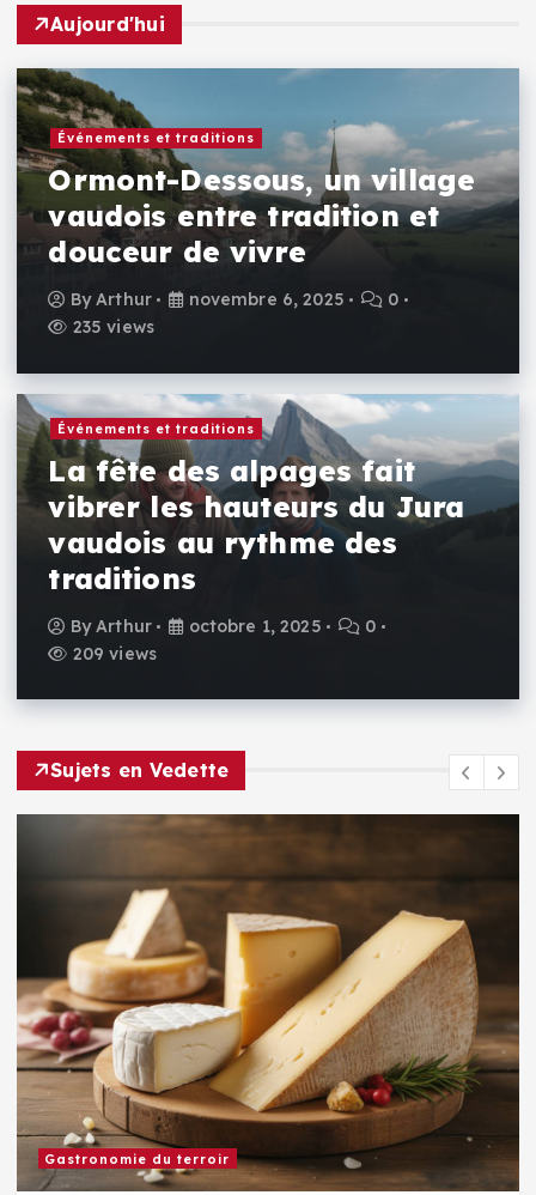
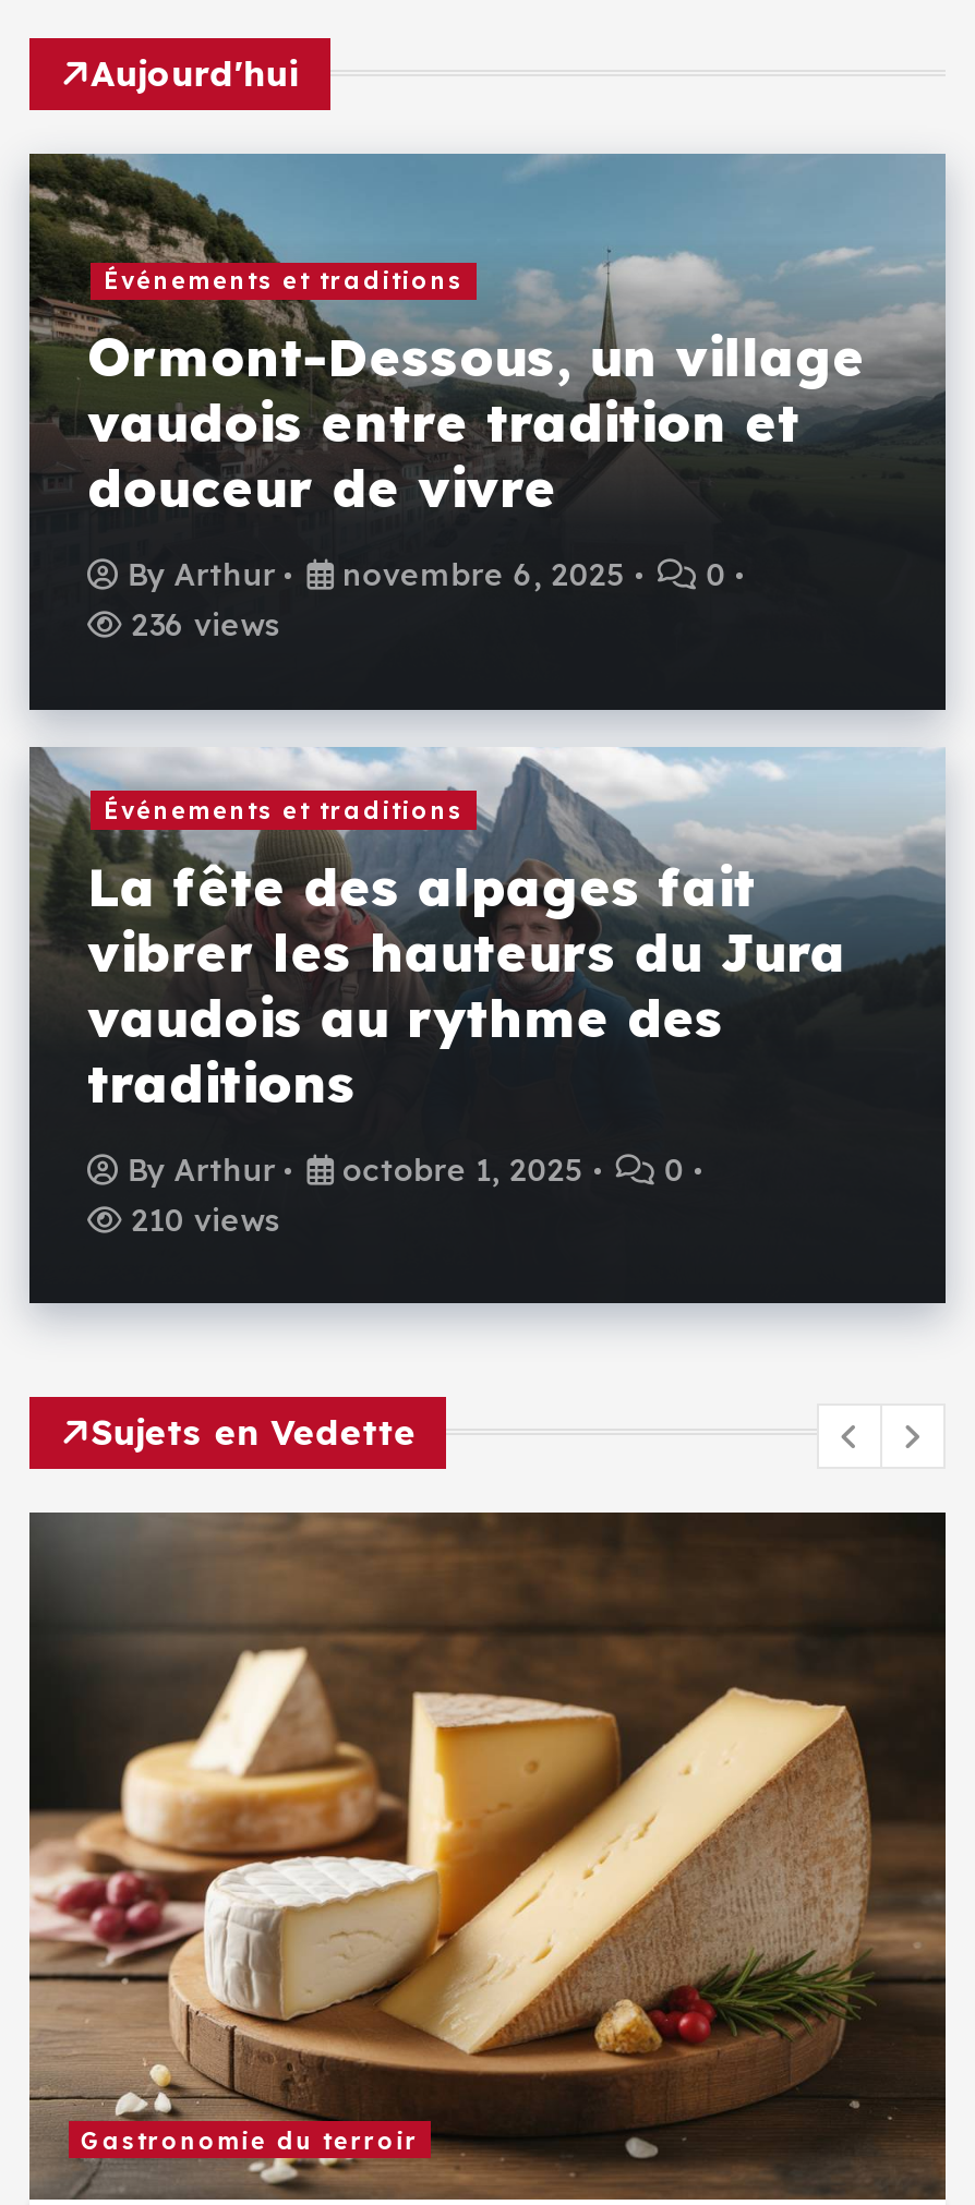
- 235 views
+ 236 views

- 209 views
+ 210 views
